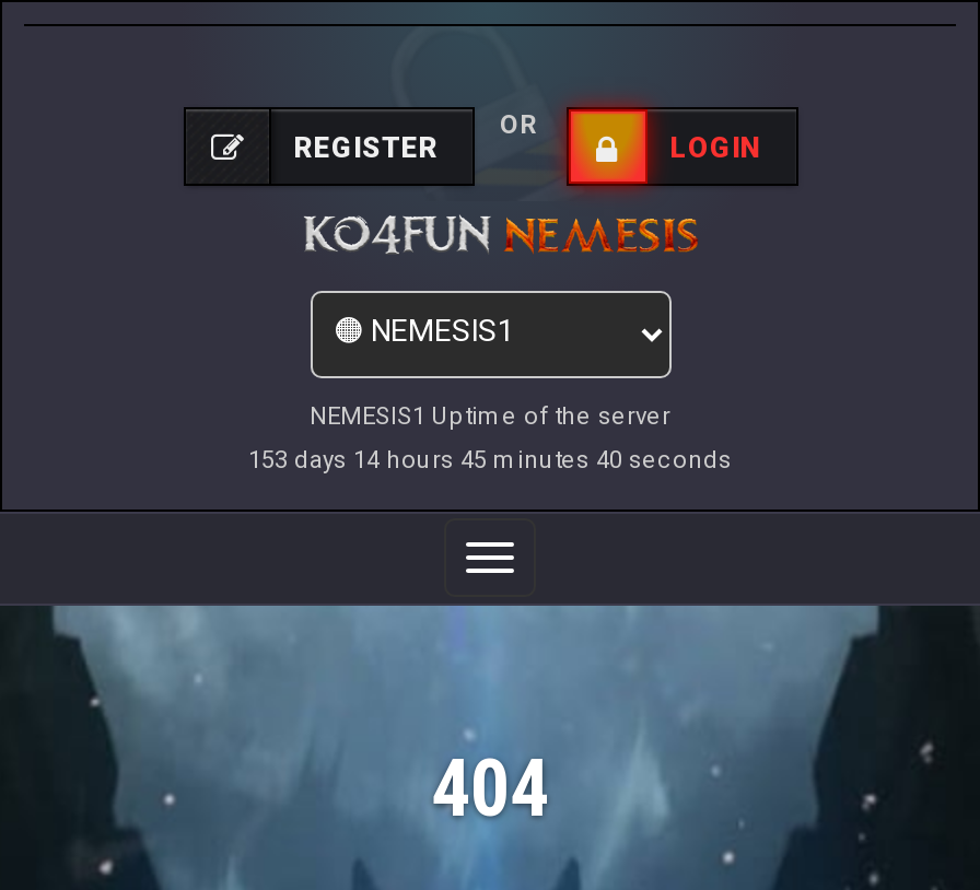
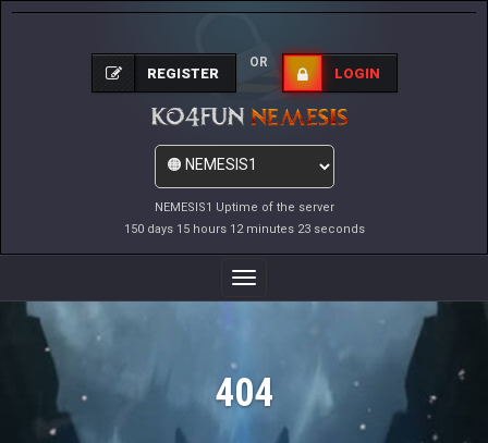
- 153 days 14 hours 45 minutes 40 seconds
+ 150 days 15 hours 12 minutes 23 seconds
